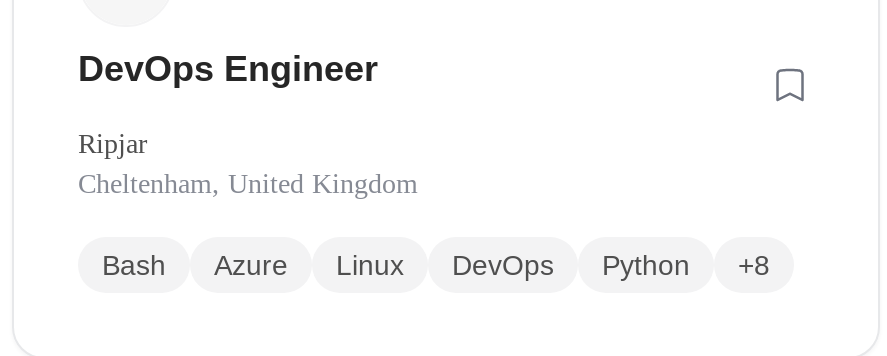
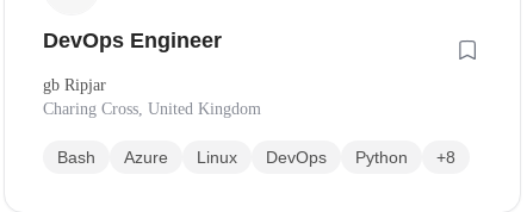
- Ripjar
- Cheltenham, United Kingdom
+ gb Ripjar
+ Charing Cross, United Kingdom
